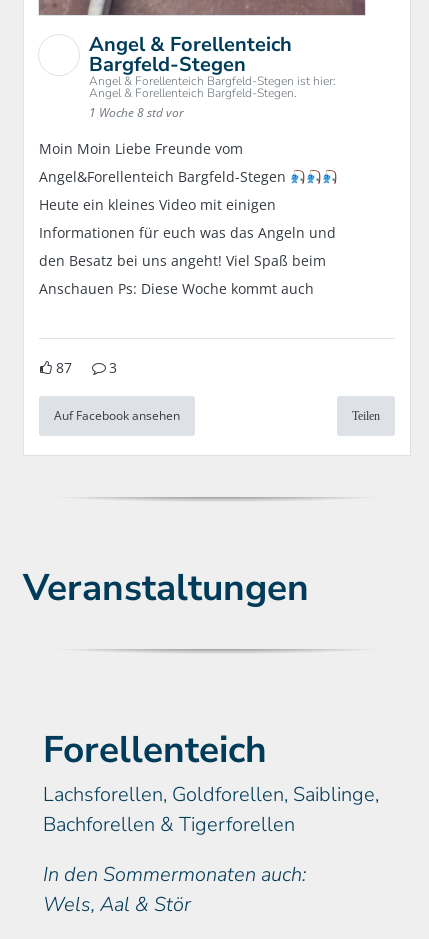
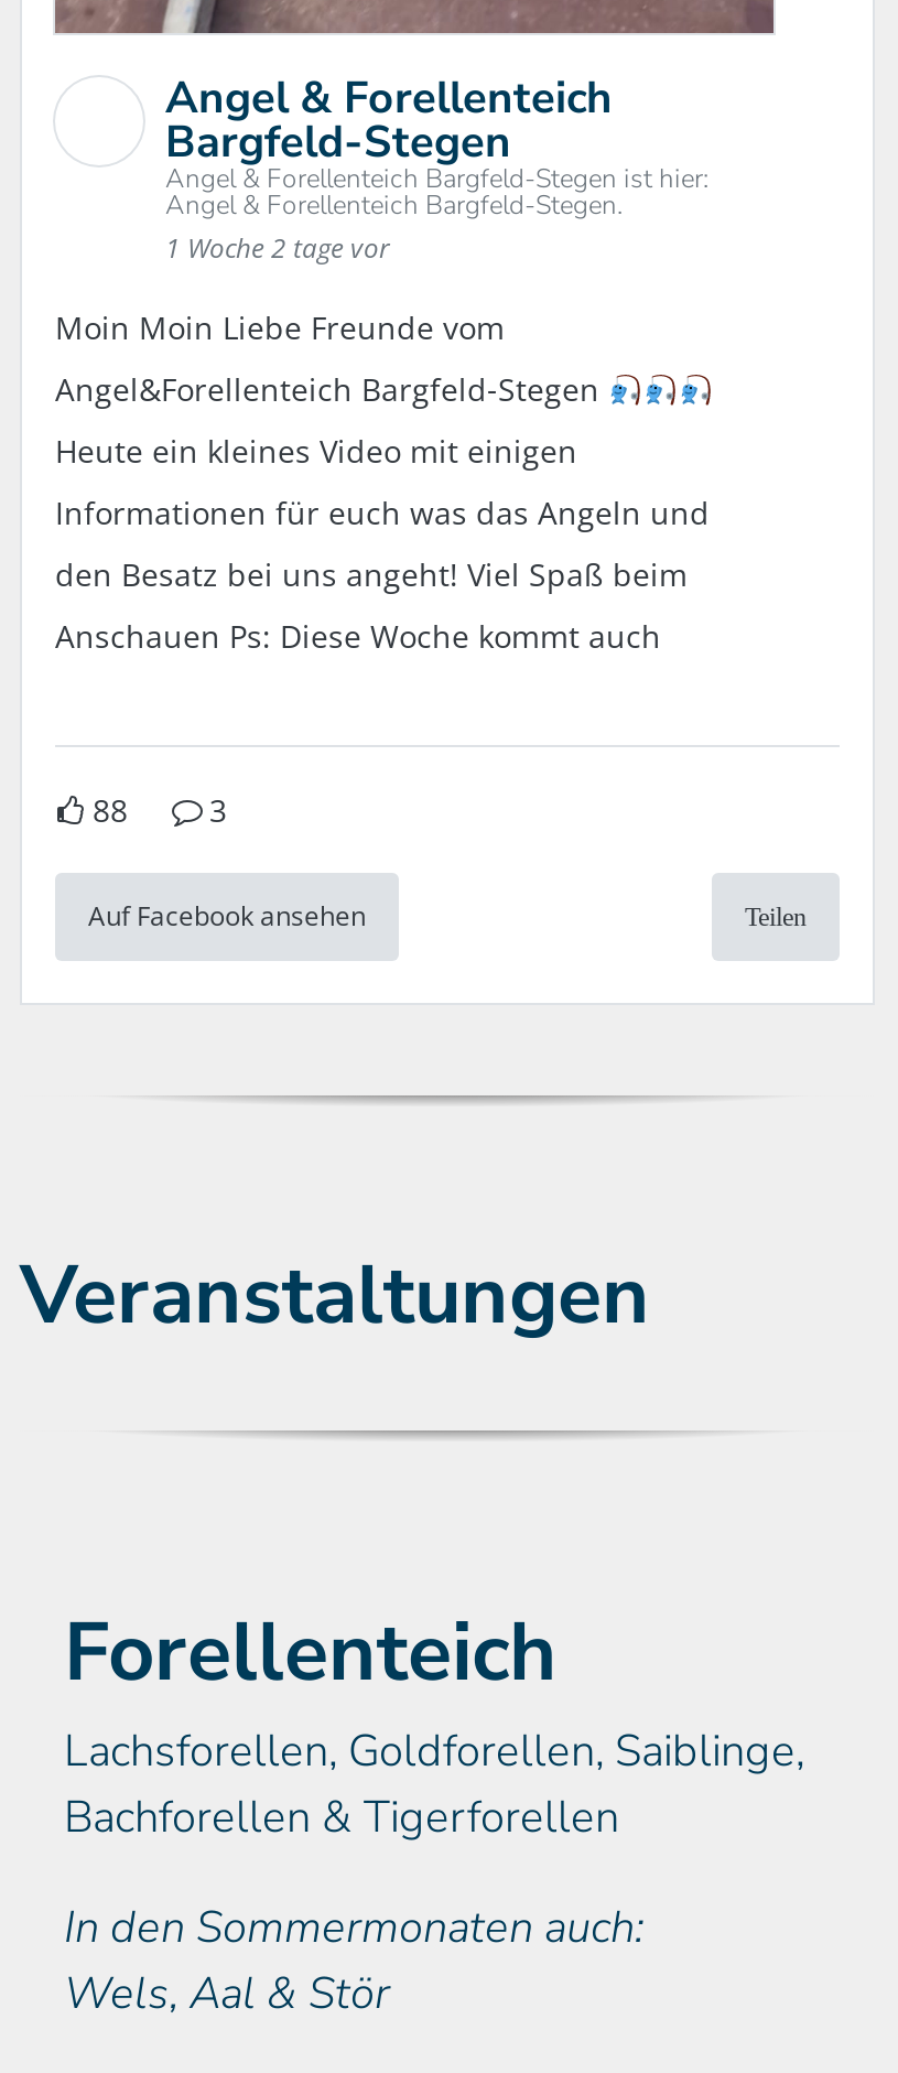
- 1 Woche 8 std vor
+ 1 Woche 2 tage vor

- 87 3
+ 88 3
